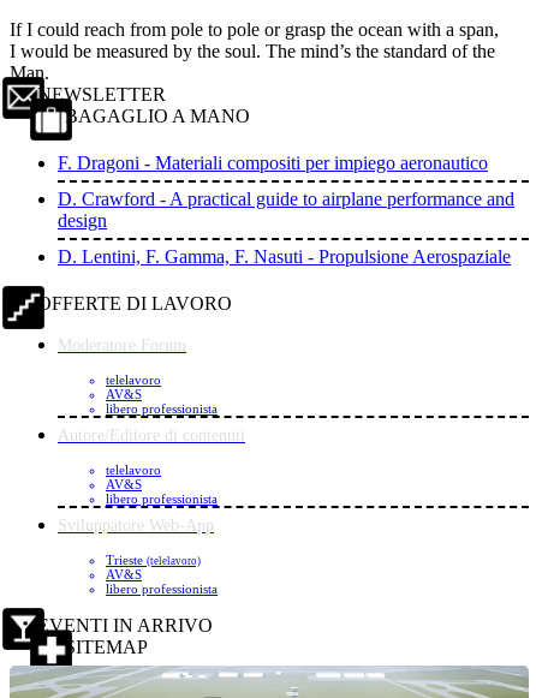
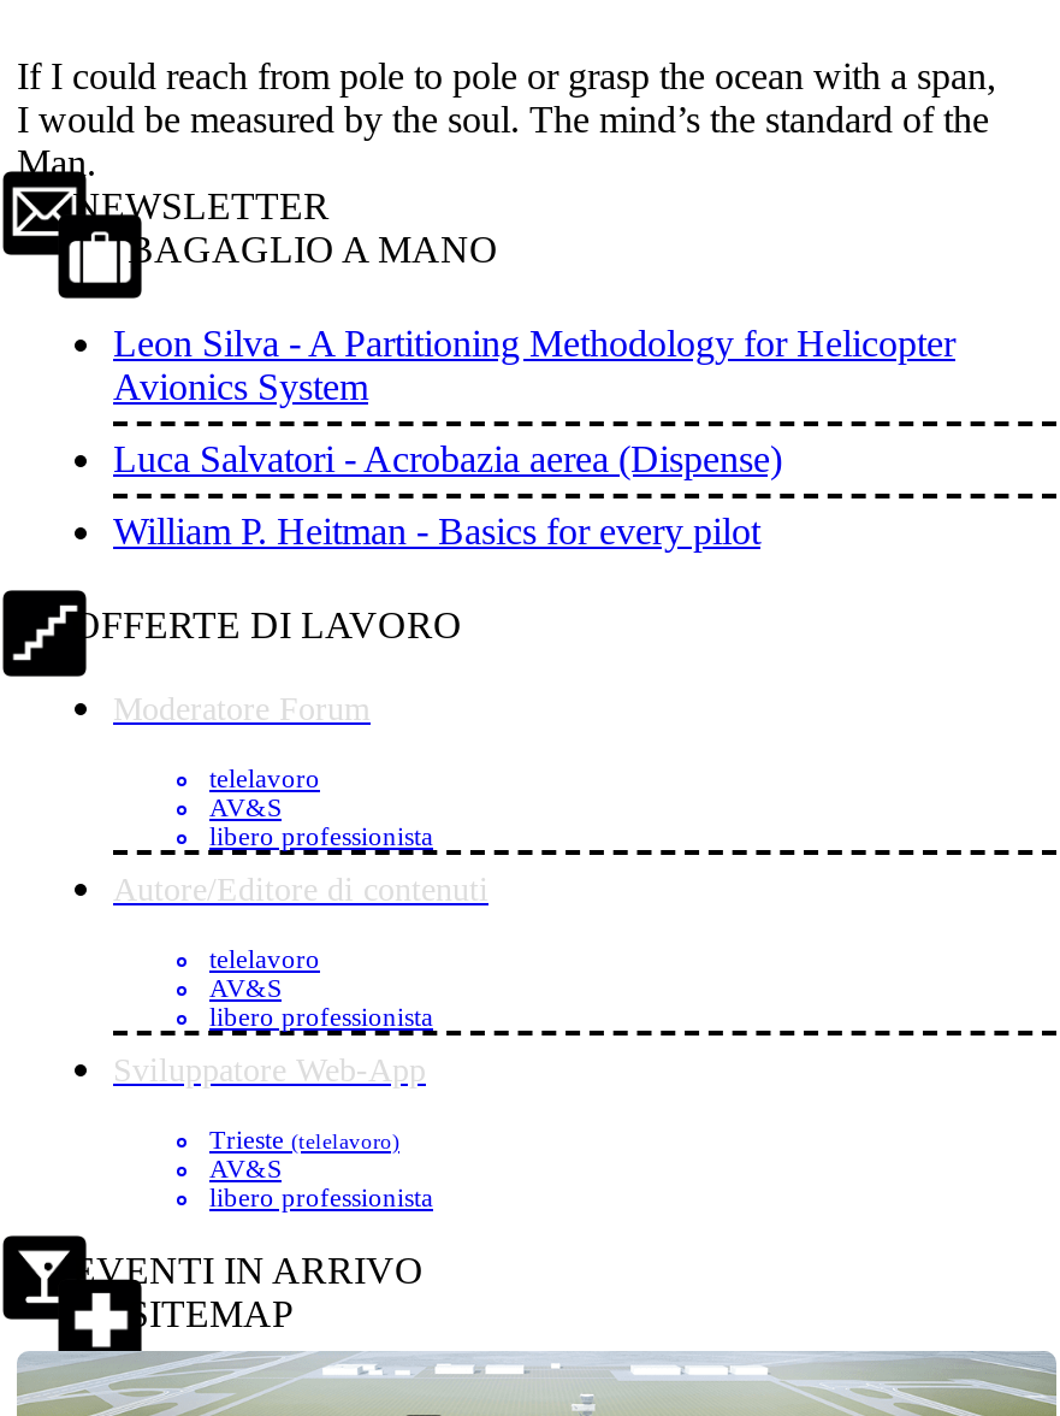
- F. Dragoni - Materiali compositi per impiego aeronautico
+ Leon Silva - A Partitioning Methodology for Helicopter
+ Avionics System

- D. Crawford - A practical guide to airplane performance and
- design
+ Luca Salvatori - Acrobazia aerea (Dispense)

- D. Lentini, F. Gamma, F. Nasuti - Propulsione Aerospaziale
+ William P. Heitman - Basics for every pilot
